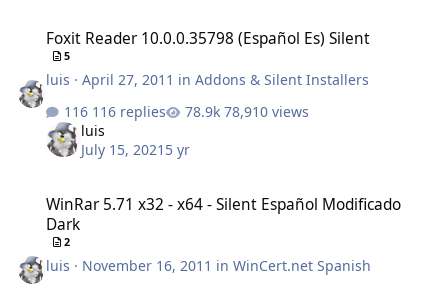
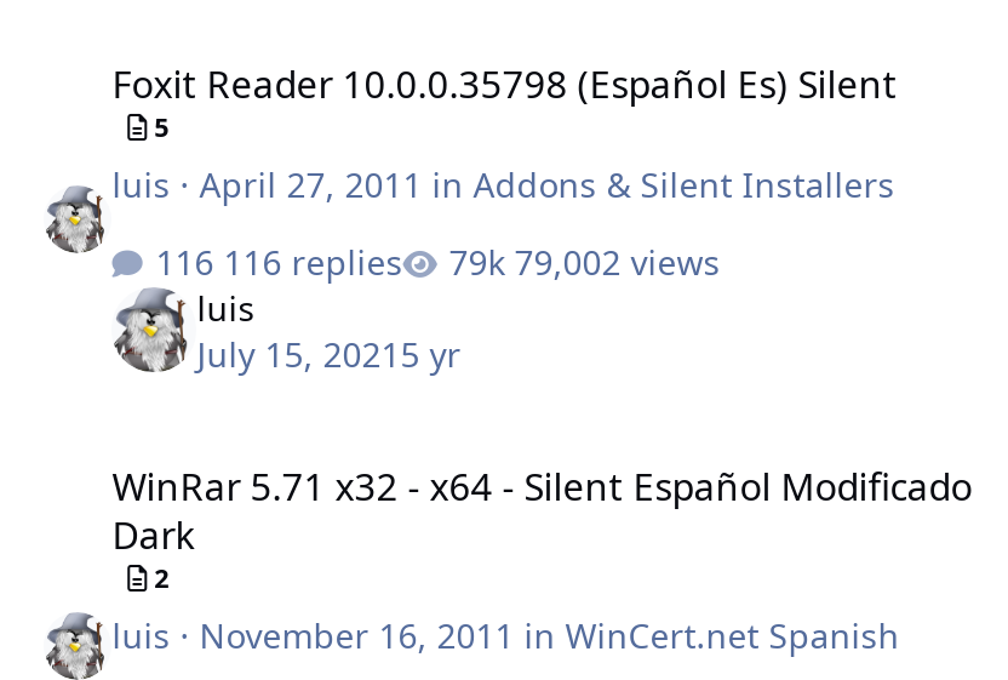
- 78,910 views
+ 79,002 views
